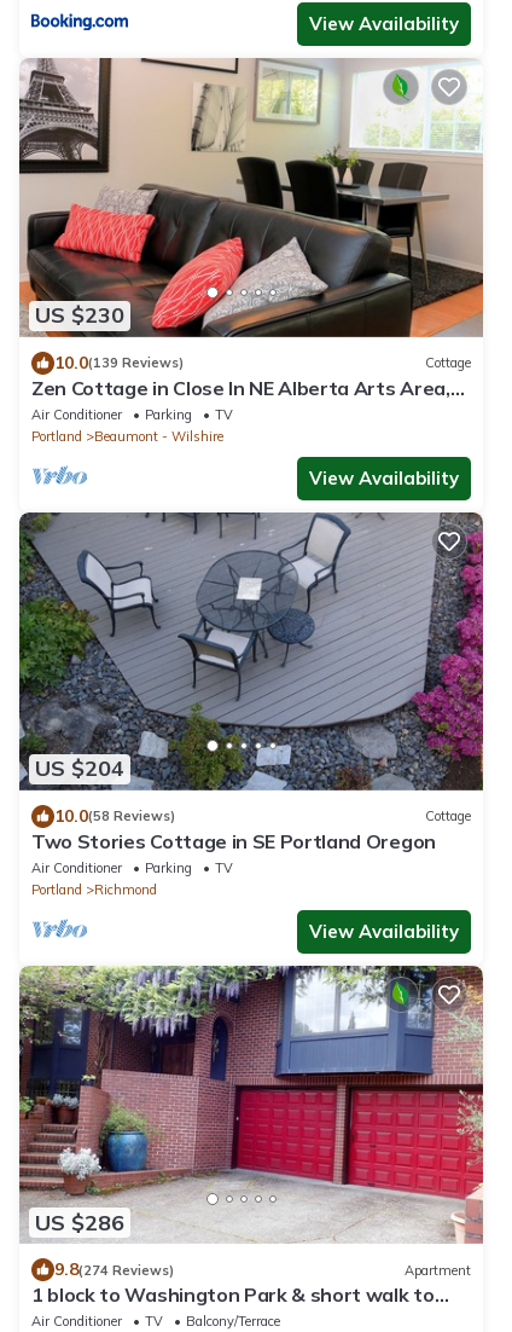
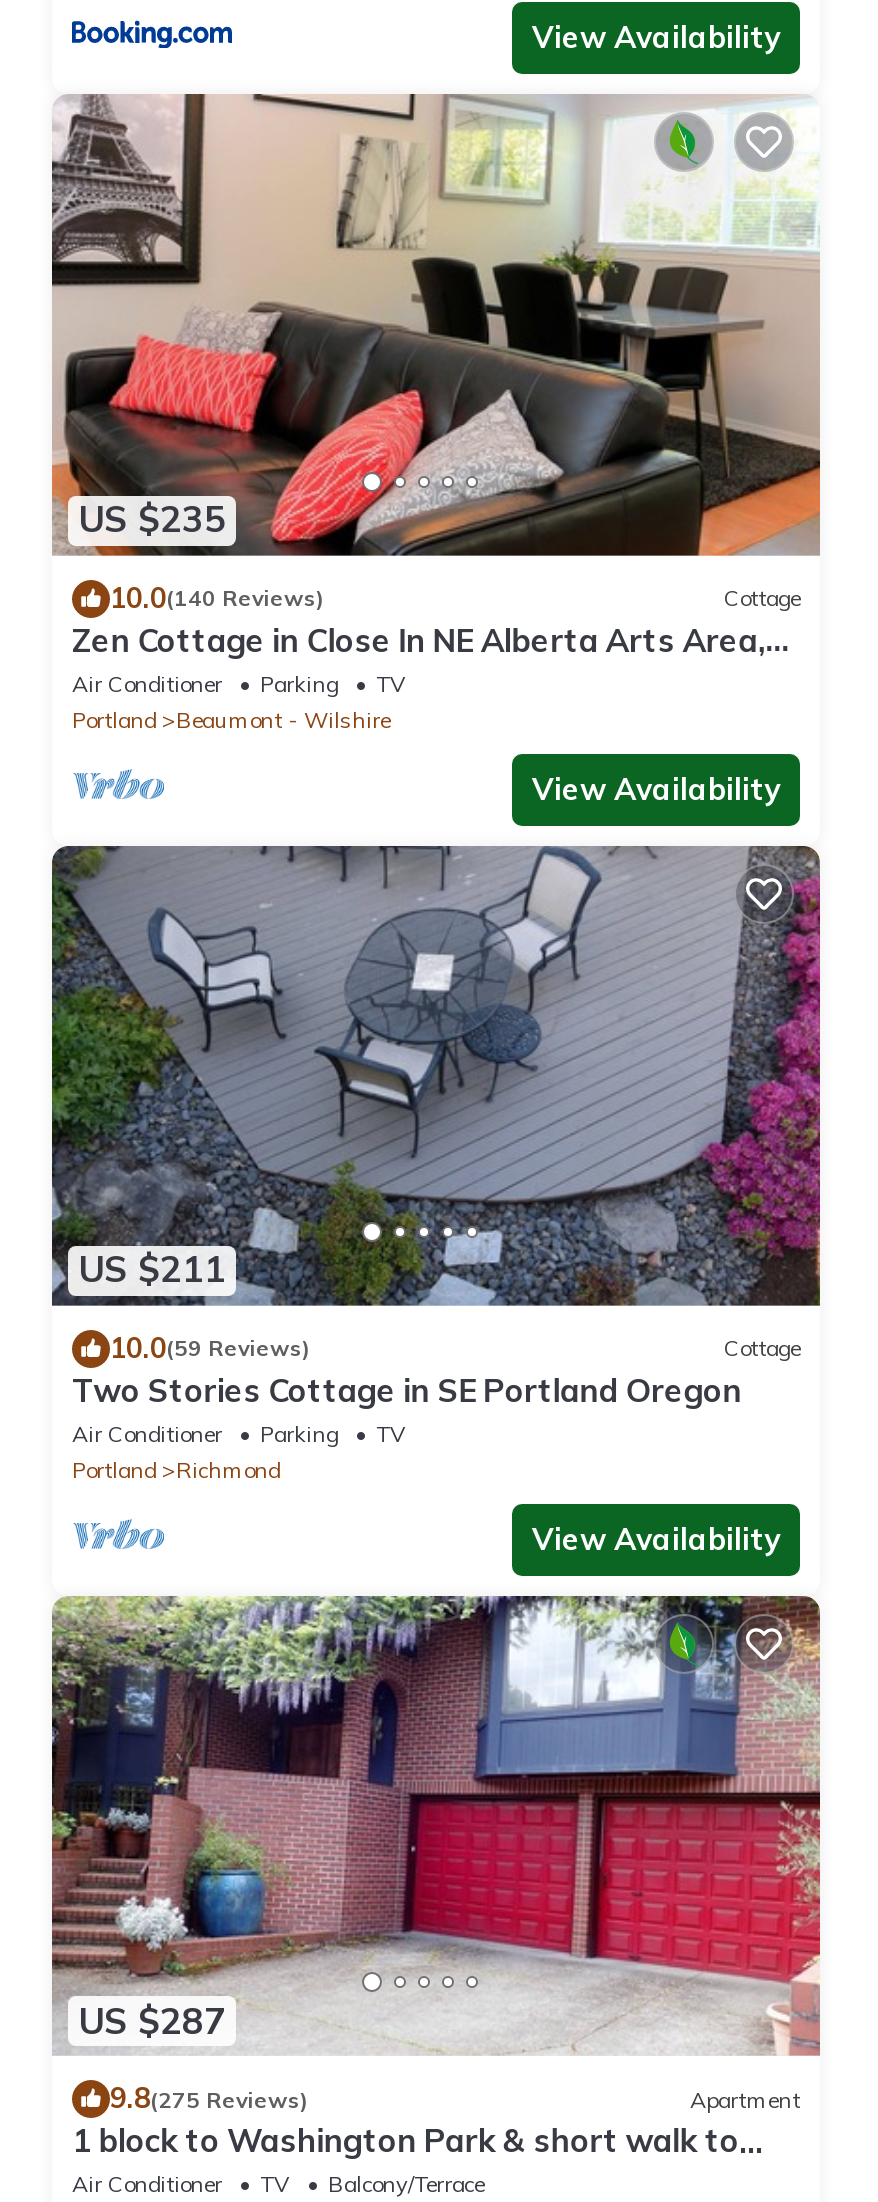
- US $230
+ US $235

- 10.0(139 Reviews)
+ 10.0(140 Reviews)

- US $204
+ US $211

- 10.0(58 Reviews)
+ 10.0(59 Reviews)

- US $286
+ US $287

- 9.8(274 Reviews)
+ 9.8(275 Reviews)
